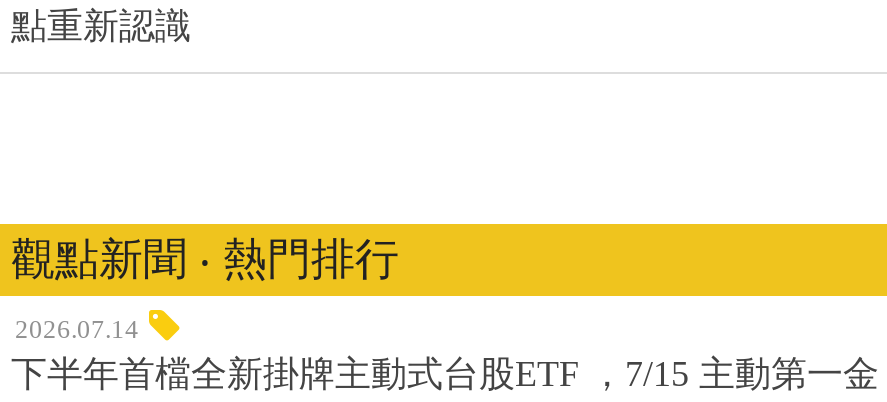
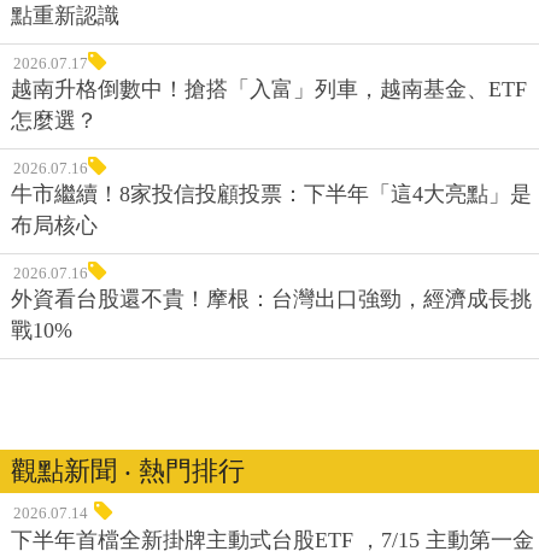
+ 2026.07.17
+ 越南升格倒數中！搶搭「入富」列車，越南基金、ETF
+ 怎麼選？
+ 2026.07.16
+ 牛市繼續！8家投信投顧投票：下半年「這4大亮點」是
+ 布局核心
+ 2026.07.16
+ 外資看台股還不貴！摩根：台灣出口強勁，經濟成長挑
+ 戰10%
